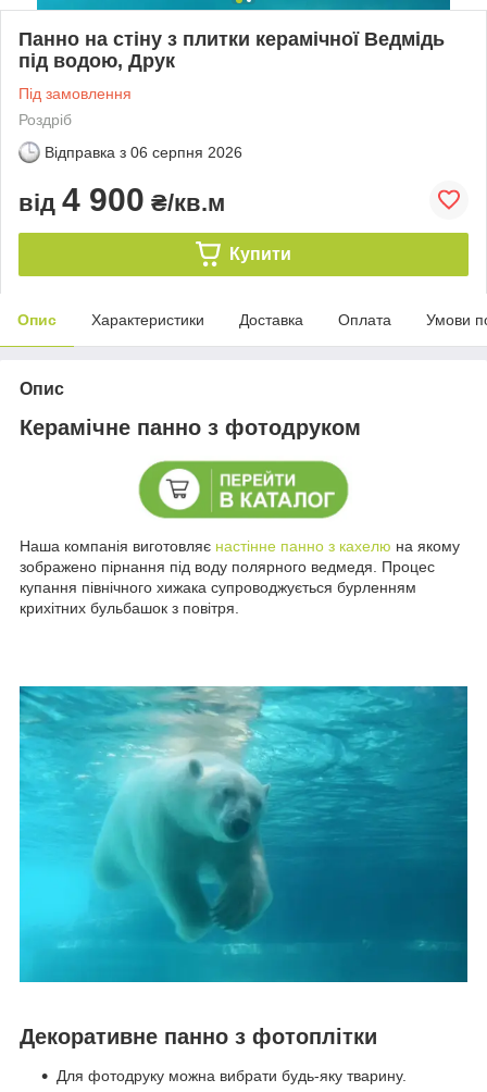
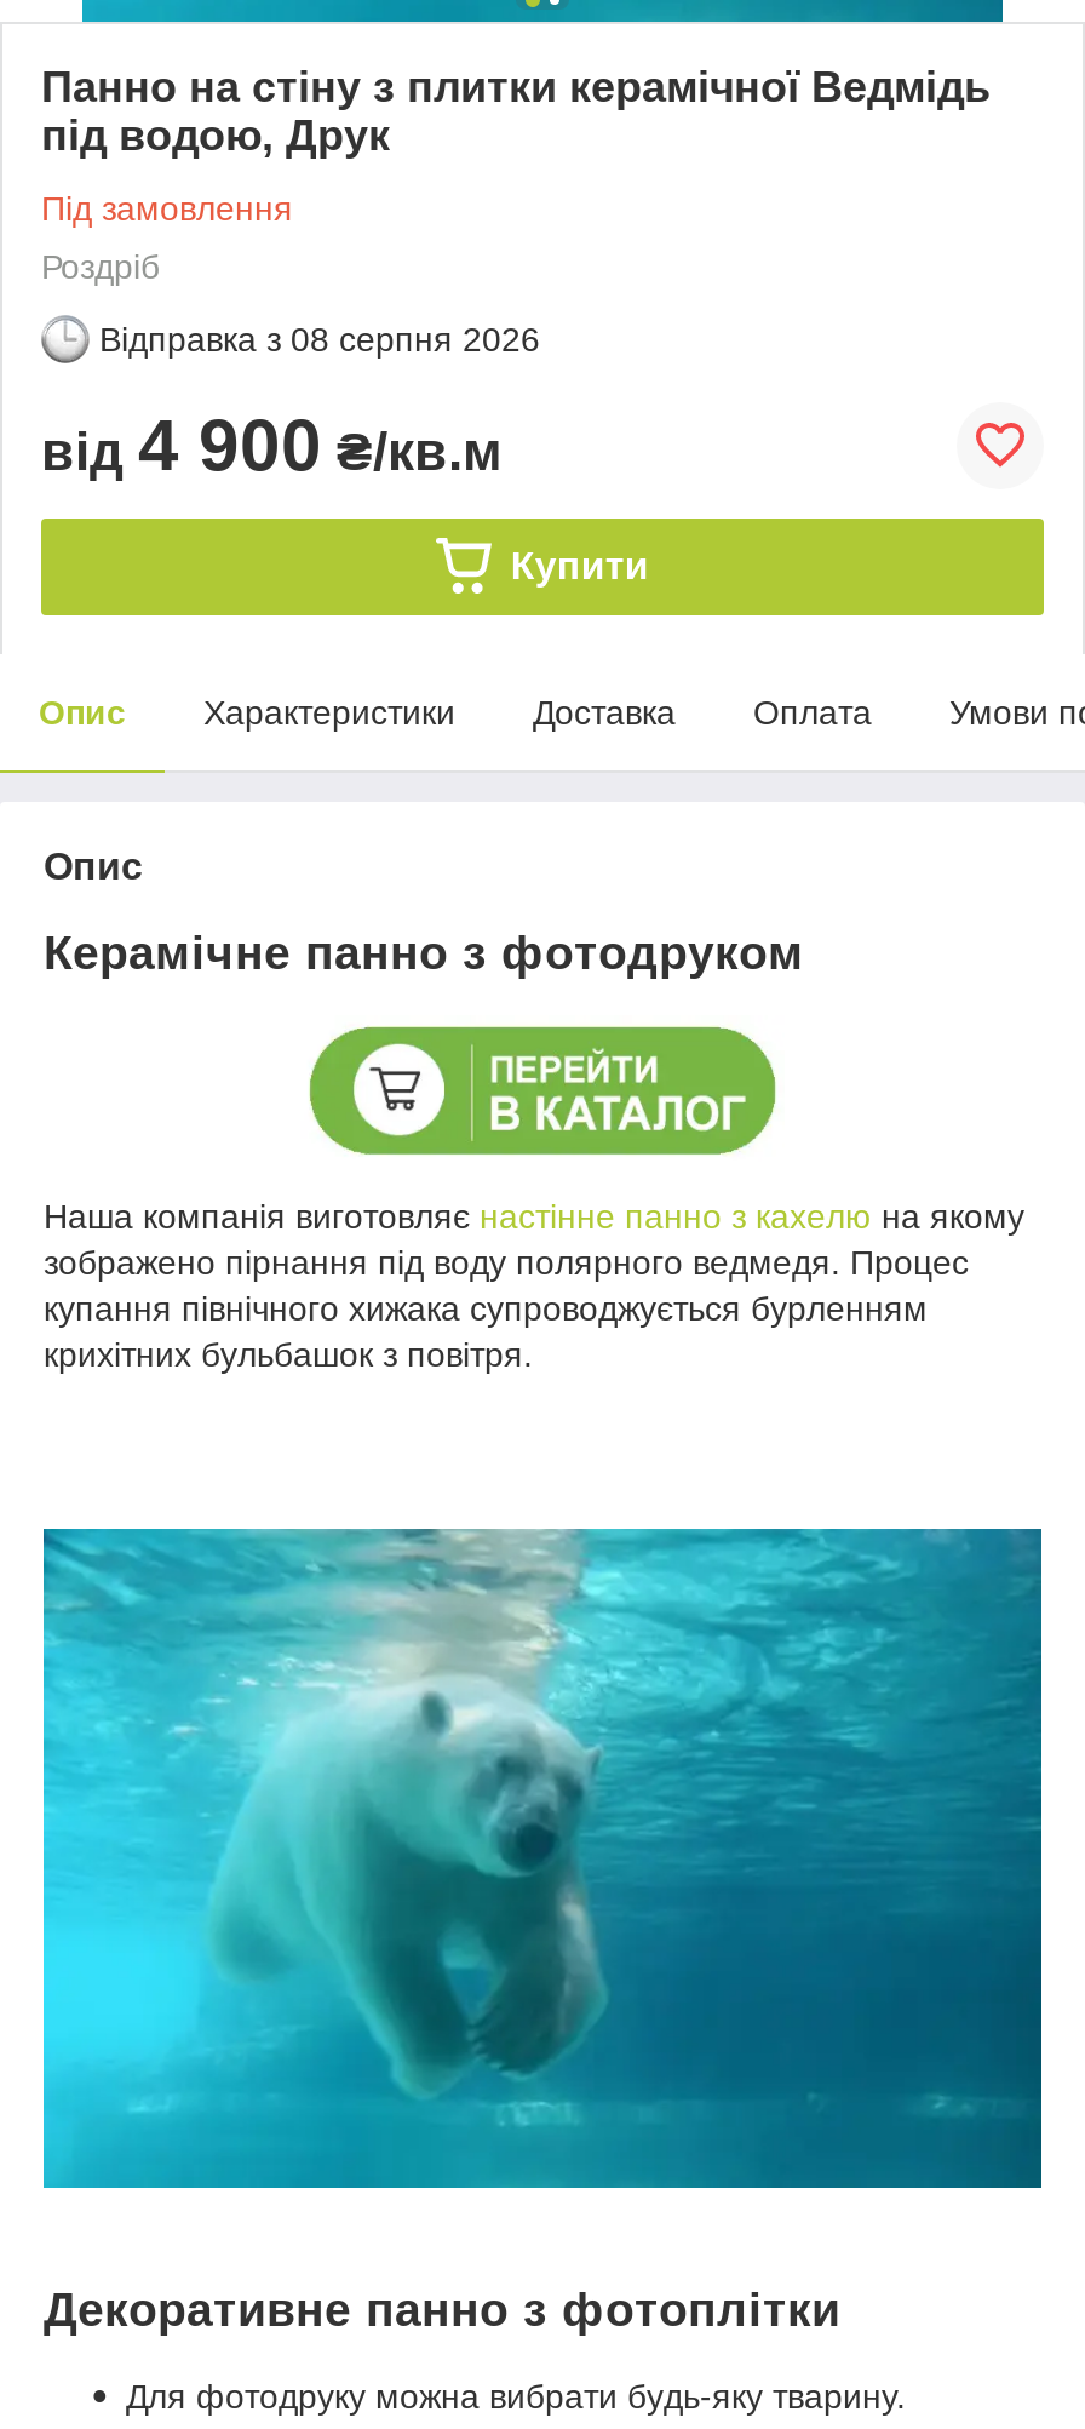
- Відправка з 06 серпня 2026
+ Відправка з 08 серпня 2026
